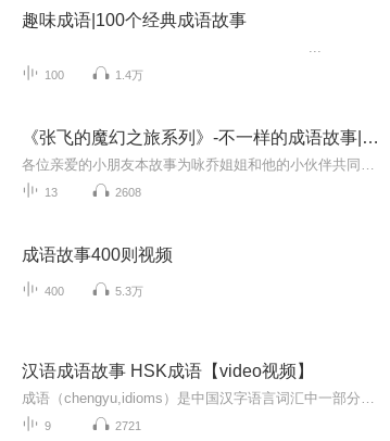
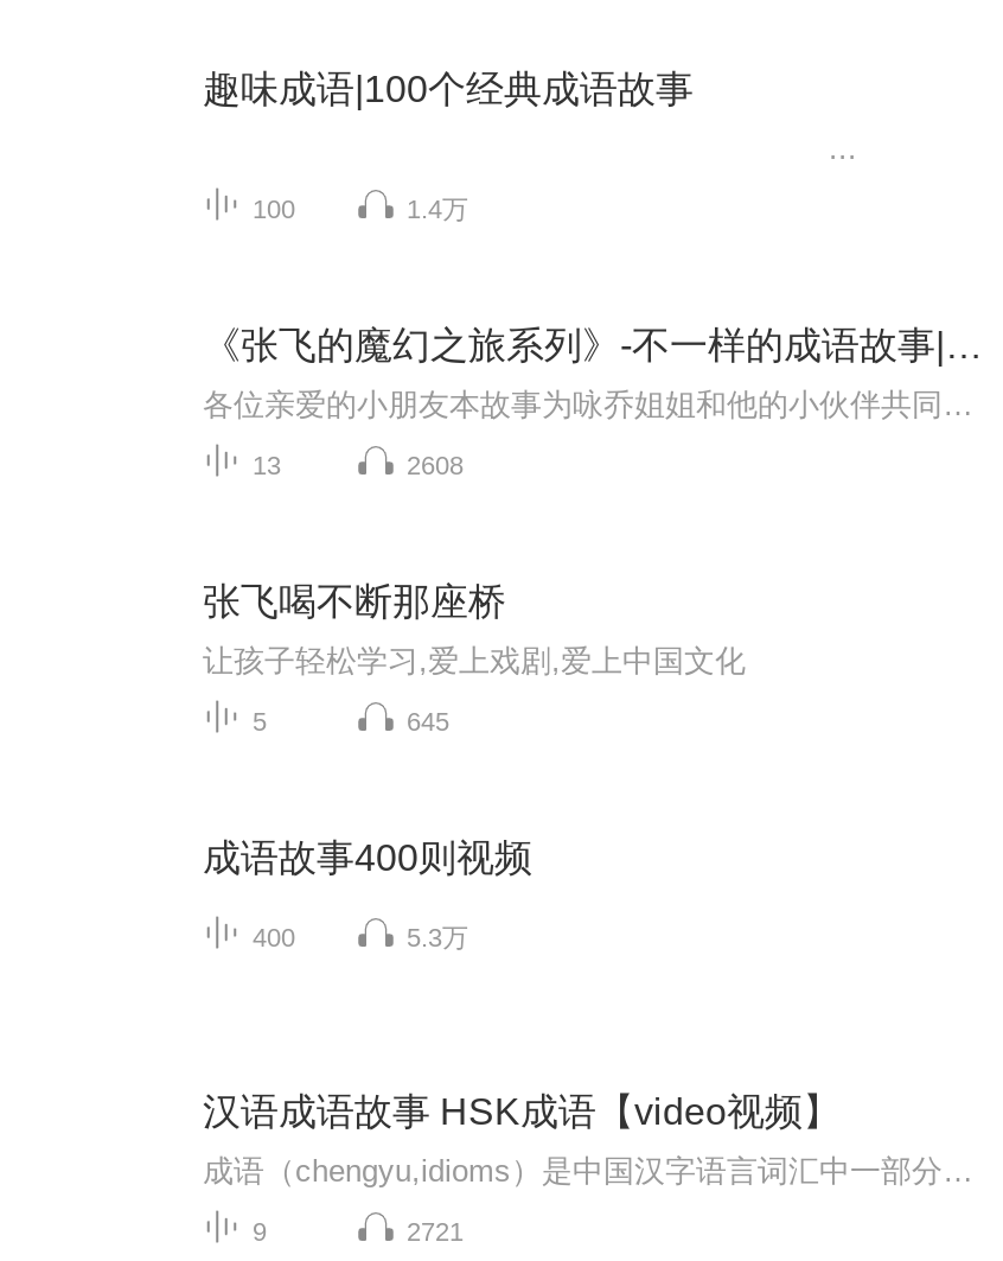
+ 张飞喝不断那座桥
+ 让孩子轻松学习,爱上戏剧,爱上中国文化
+ 5
+ 645
